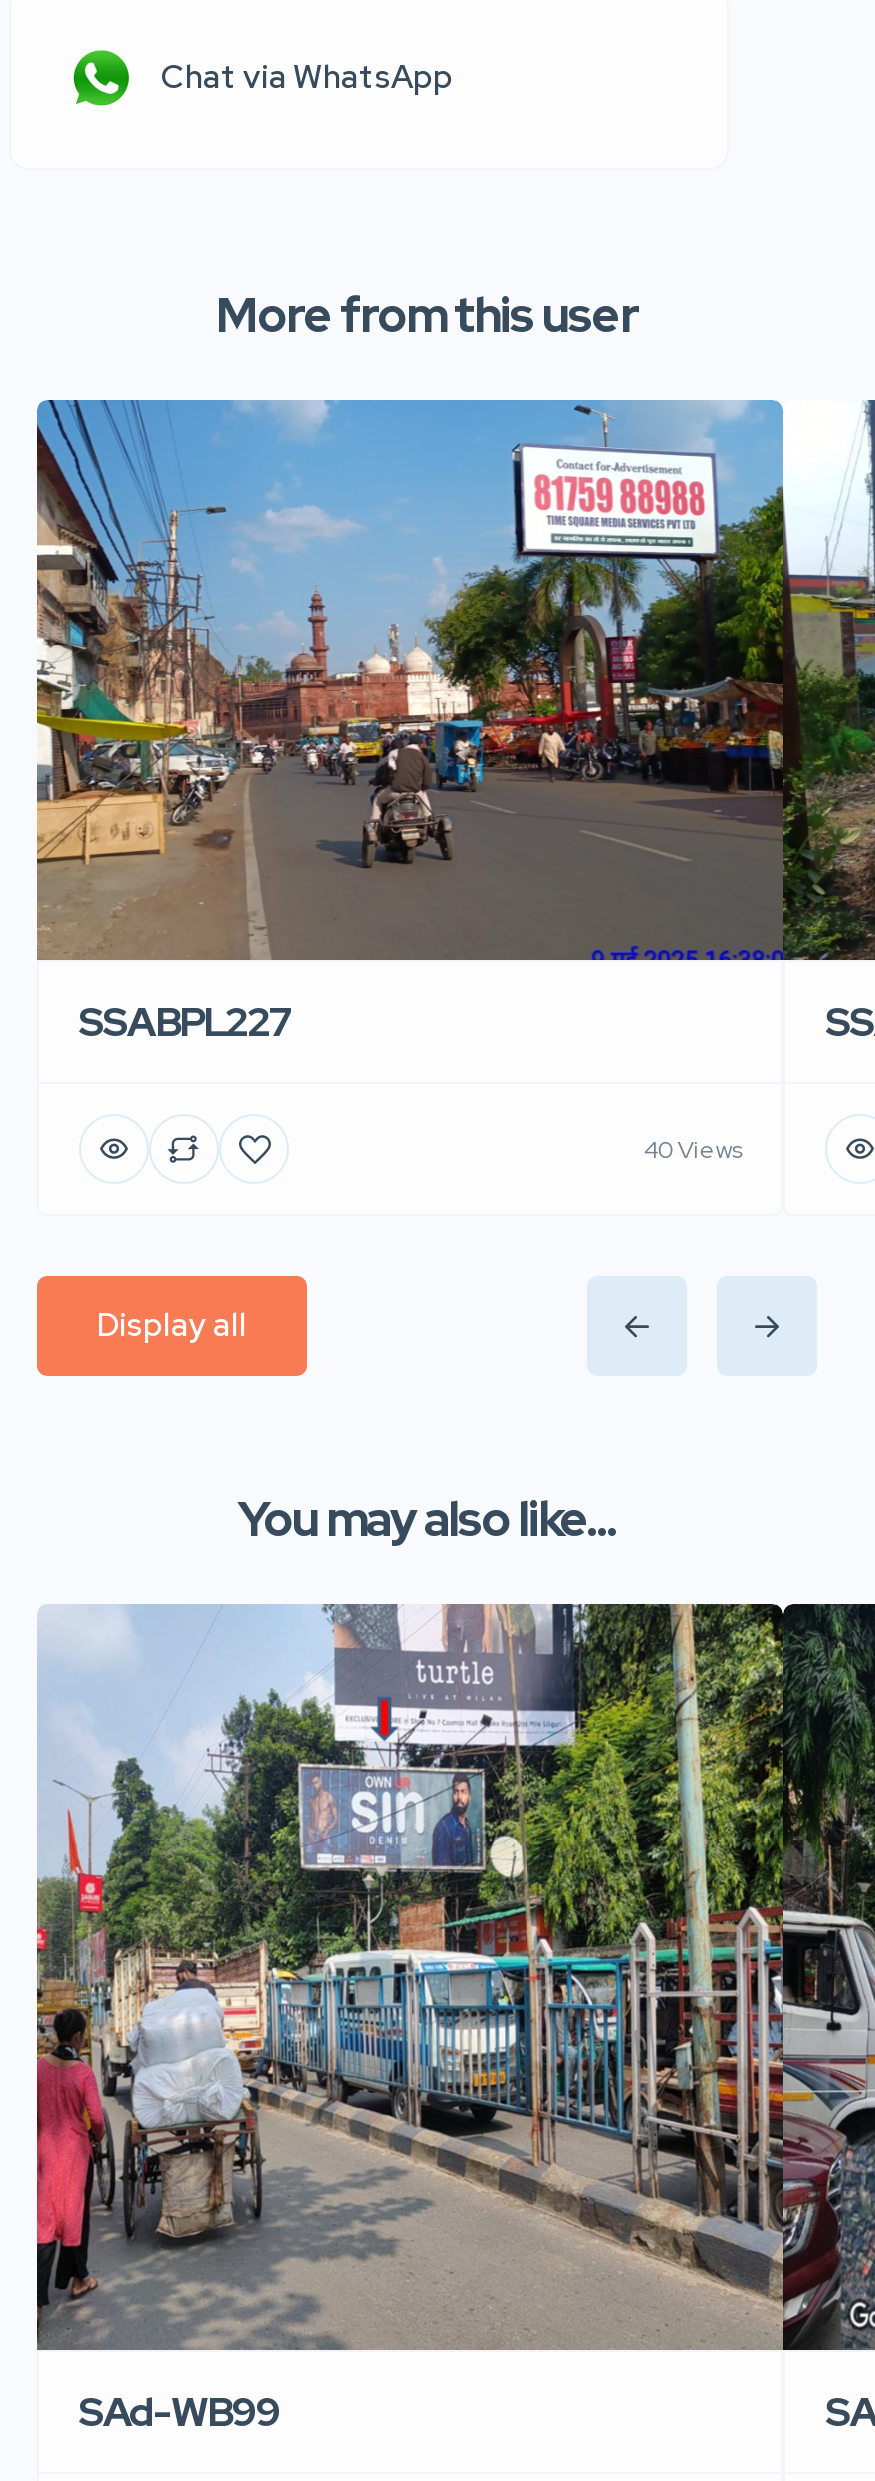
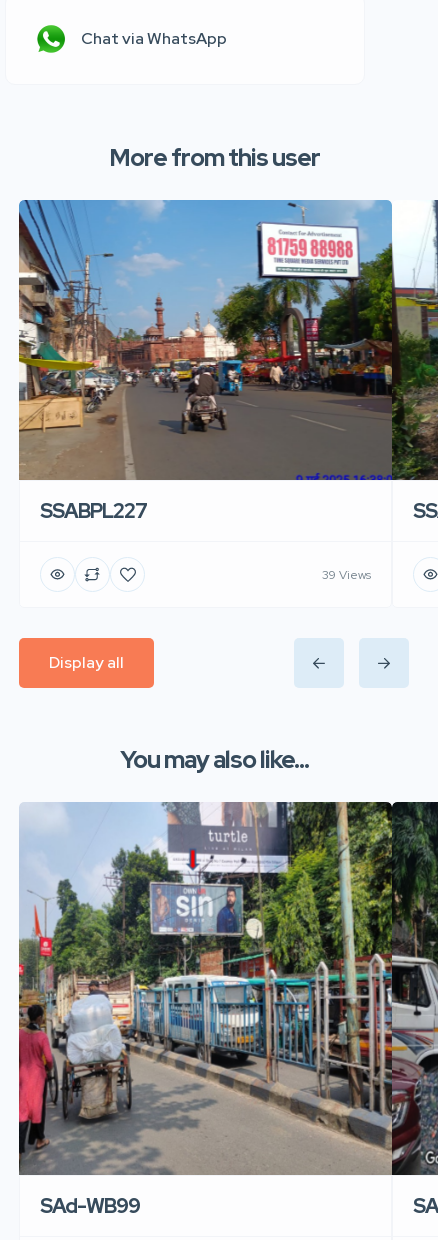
- 40 Views
+ 39 Views
